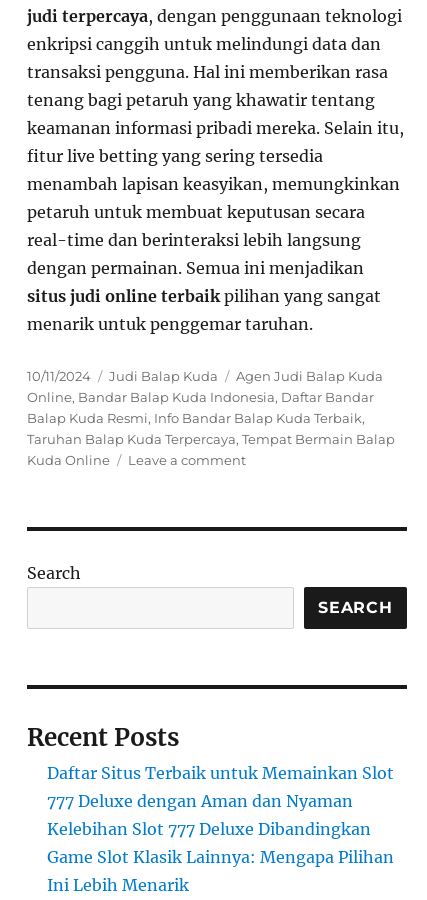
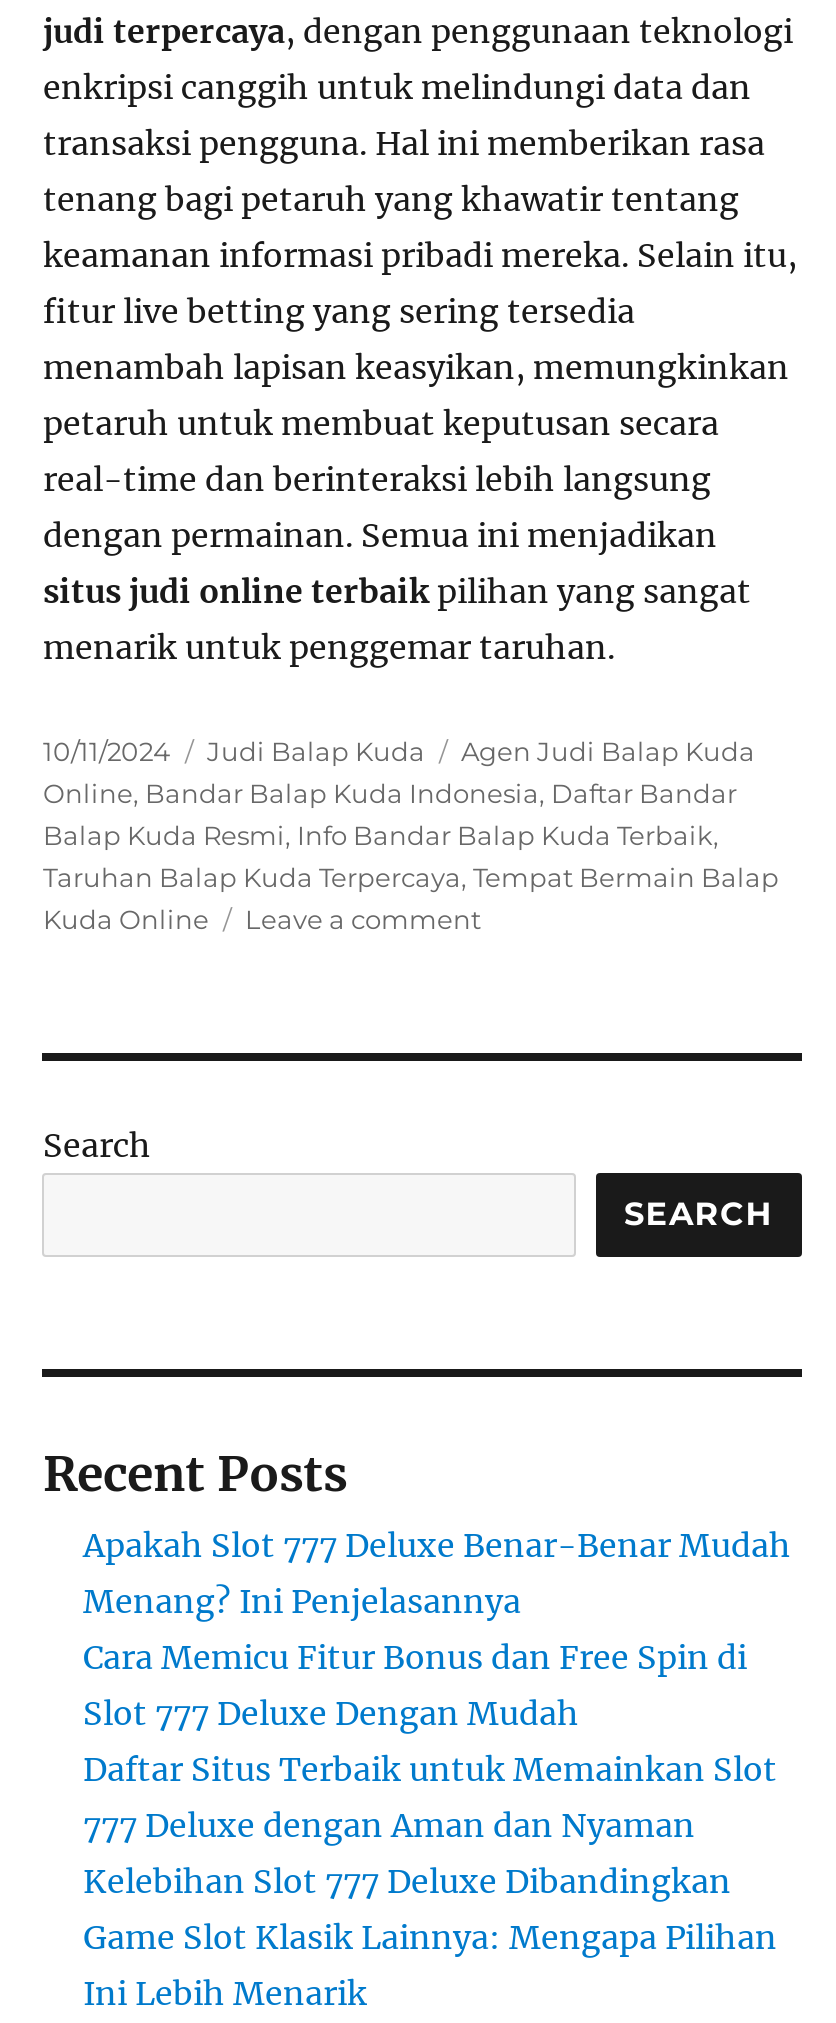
+ Apakah Slot 777 Deluxe Benar-Benar Mudah
+ Menang? Ini Penjelasannya
+ Cara Memicu Fitur Bonus dan Free Spin di
+ Slot 777 Deluxe Dengan Mudah
